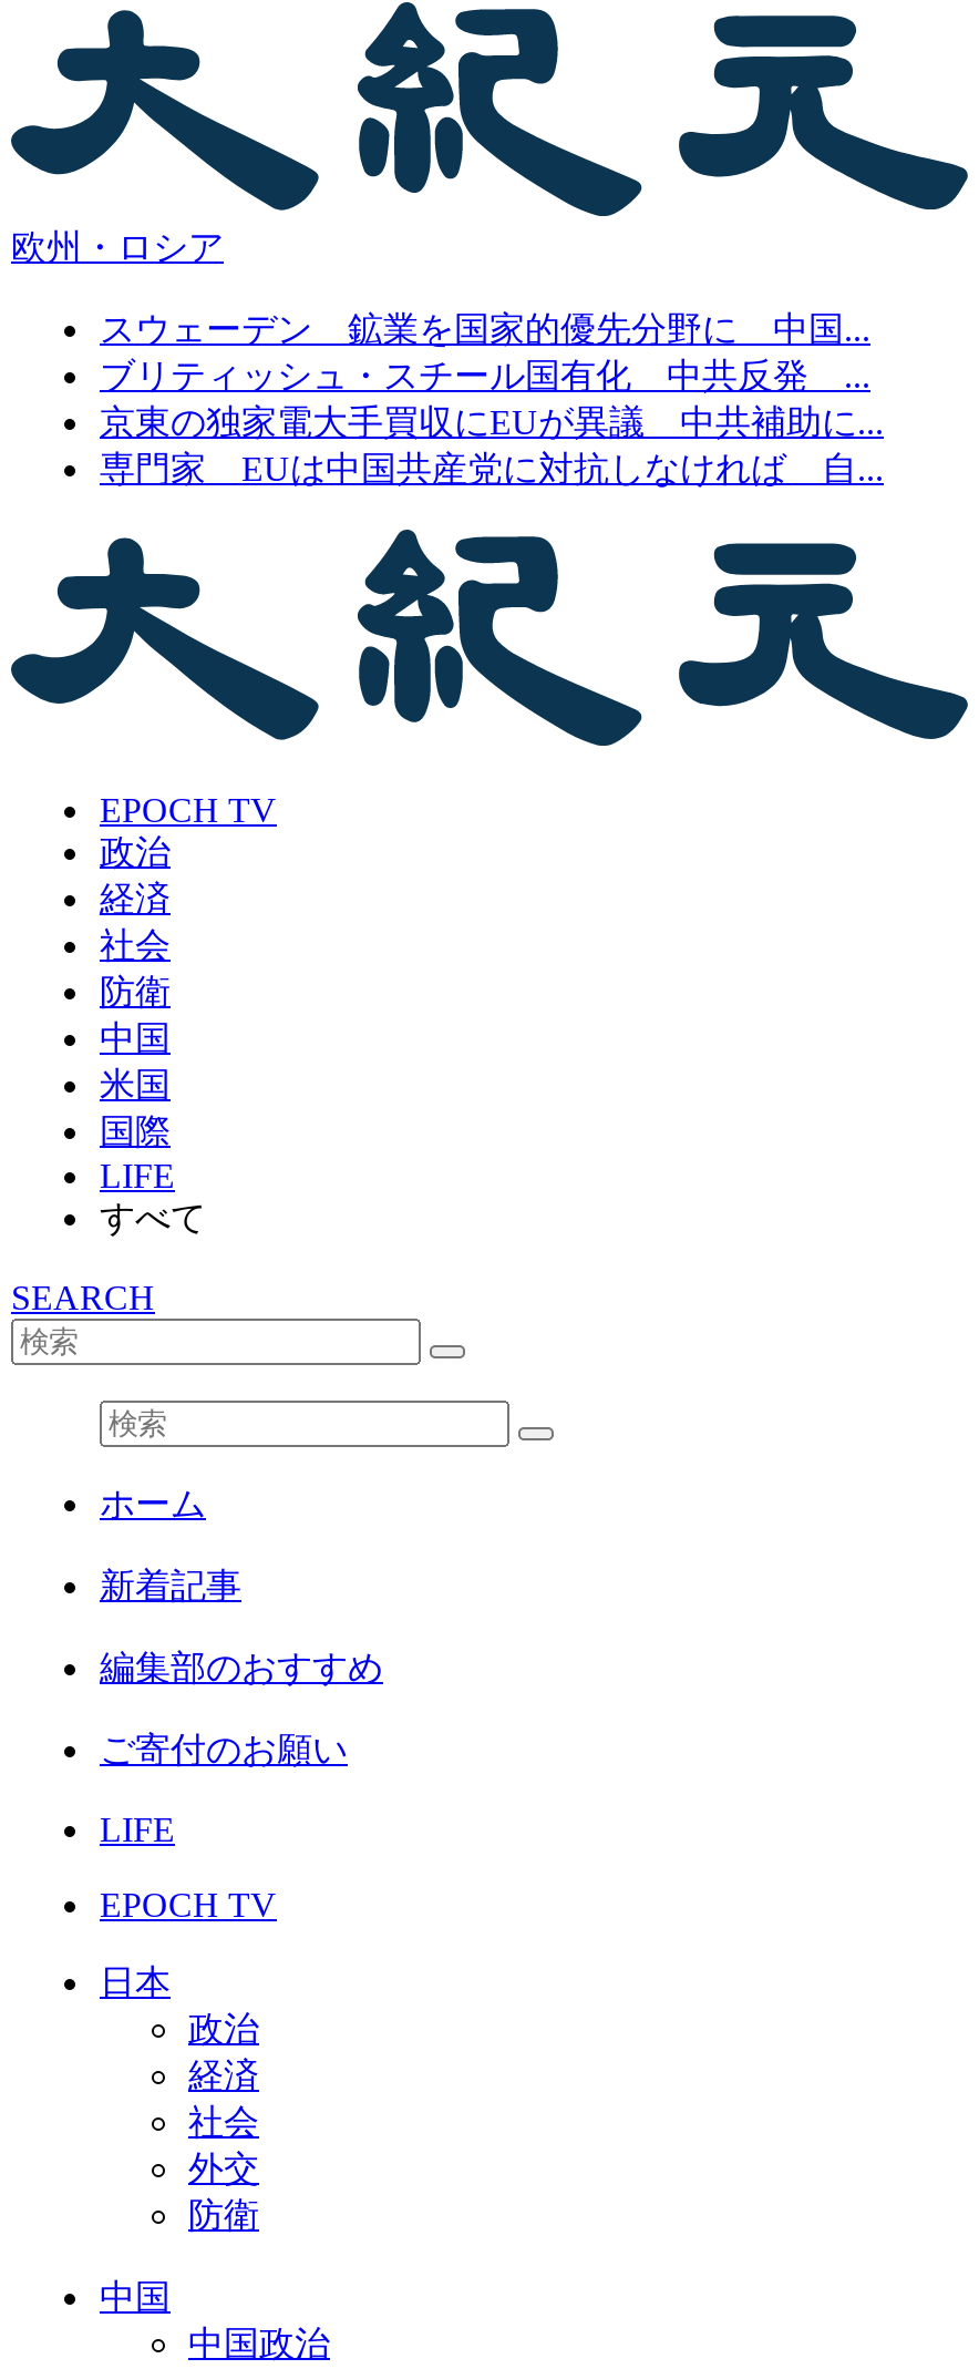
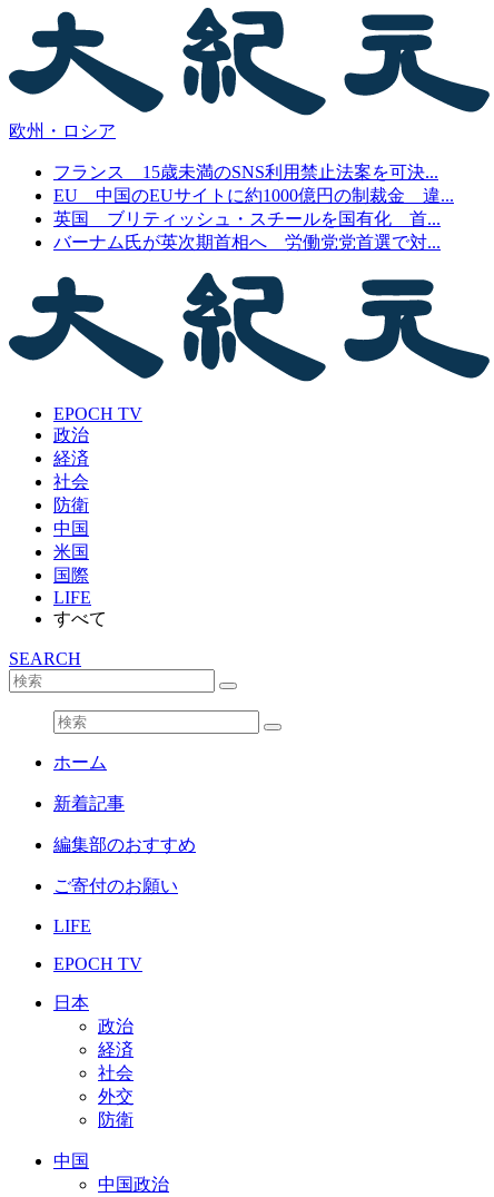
- スウェーデン 鉱業を国家的優先分野に 中国...
- ブリティッシュ・スチール国有化 中共反発 ...
- 京東の独家電大手買収にEUが異議 中共補助に...
- 専門家 EUは中国共産党に対抗しなければ 自...
+ フランス 15歳未満のSNS利用禁止法案を可決...
+ EU 中国のEUサイトに約1000億円の制裁金 違...
+ 英国 ブリティッシュ・スチールを国有化 首...
+ バーナム氏が英次期首相へ 労働党党首選で対...
